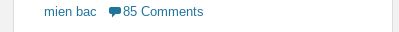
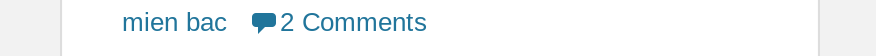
- 85 Comments
+ 2 Comments
